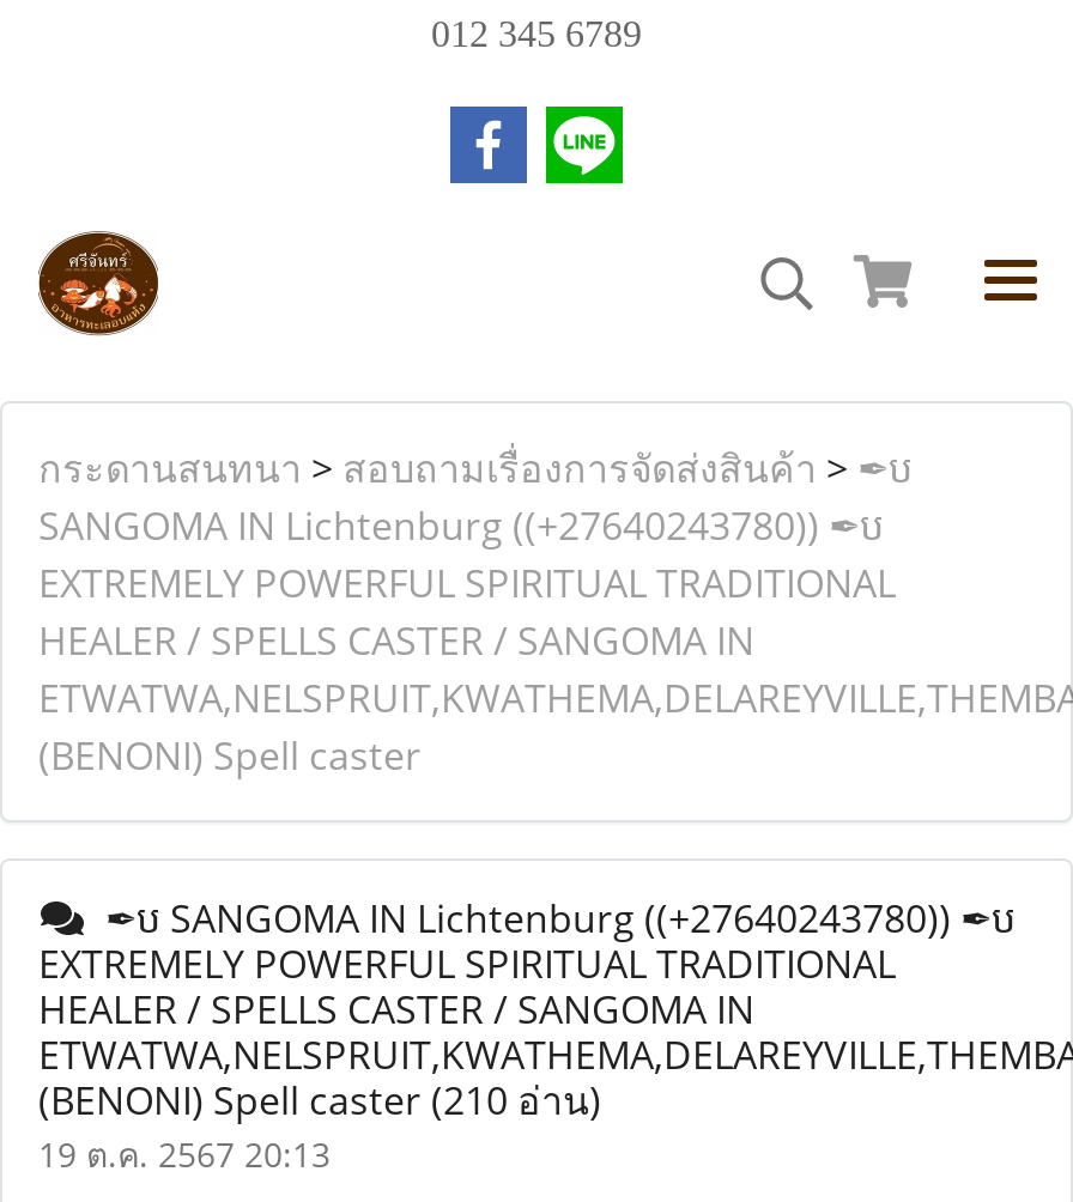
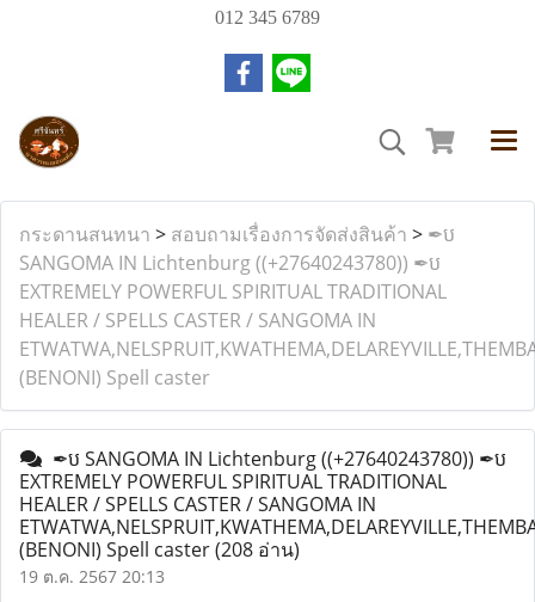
- (BENONI) Spell caster (210 อ่าน)
+ (BENONI) Spell caster (208 อ่าน)
